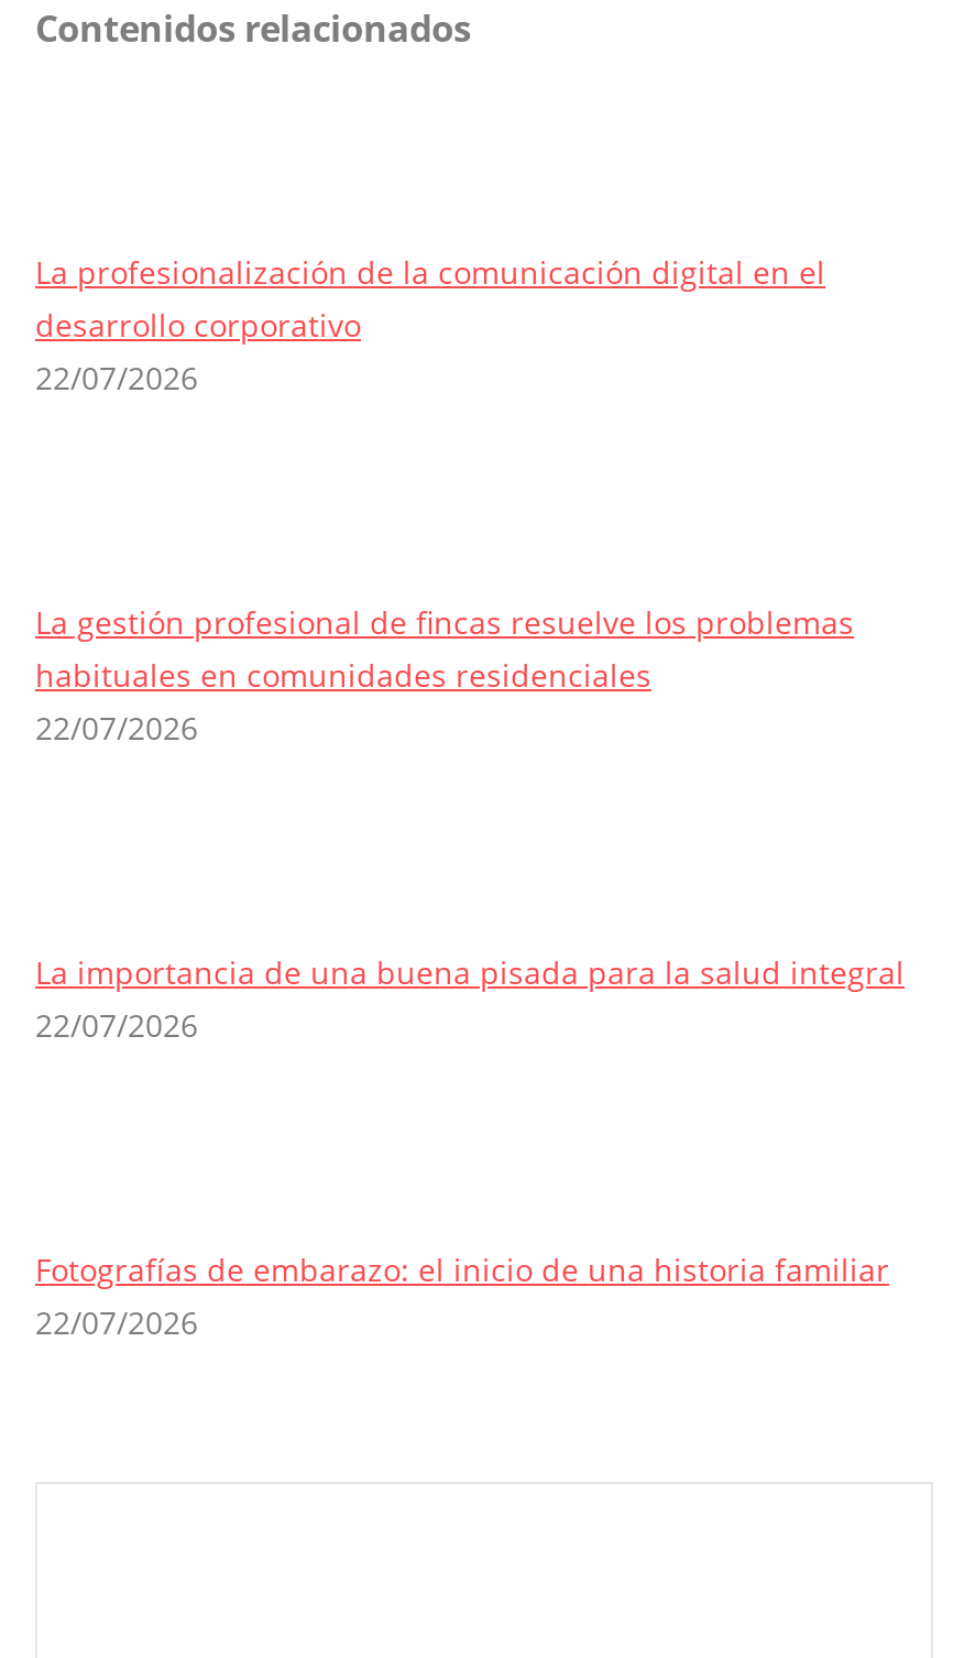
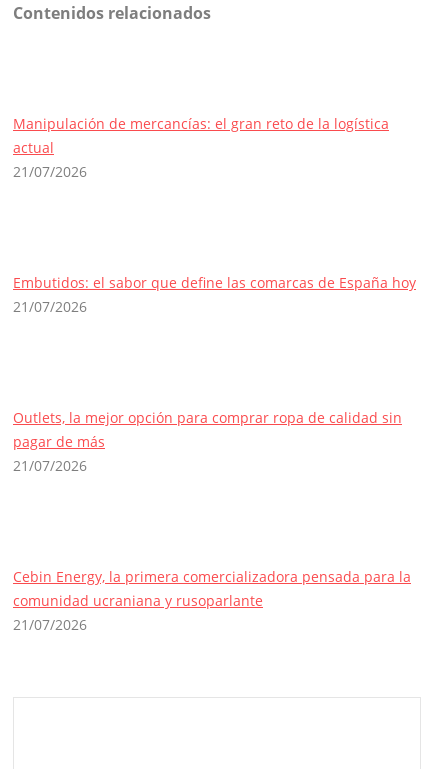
- La profesionalización de la comunicación digital en el
- desarrollo corporativo
- 22/07/2026
+ Manipulación de mercancías: el gran reto de la logística
+ actual
+ 21/07/2026

- La gestión profesional de fincas resuelve los problemas
- habituales en comunidades residenciales
- 22/07/2026
+ Embutidos: el sabor que define las comarcas de España hoy
+ 21/07/2026

- La importancia de una buena pisada para la salud integral
- 22/07/2026
+ Outlets, la mejor opción para comprar ropa de calidad sin
+ pagar de más
+ 21/07/2026

- Fotografías de embarazo: el inicio de una historia familiar
- 22/07/2026
+ Cebin Energy, la primera comercializadora pensada para la
+ comunidad ucraniana y rusoparlante
+ 21/07/2026
